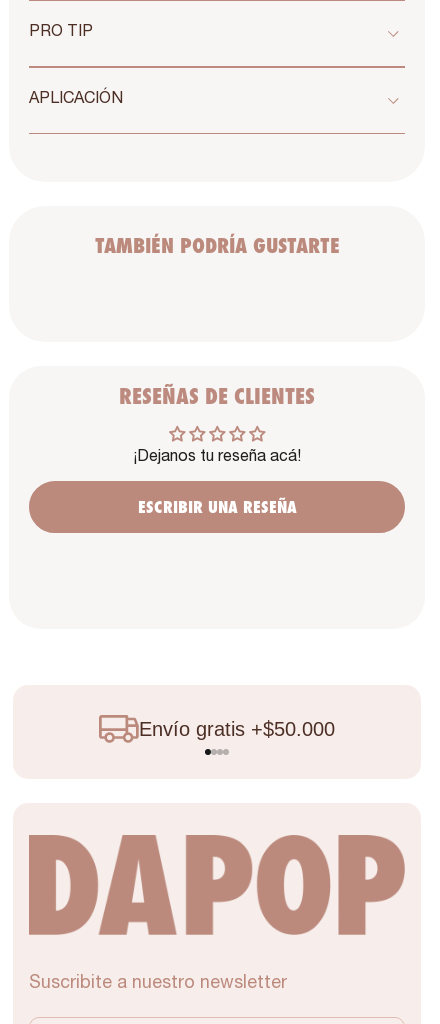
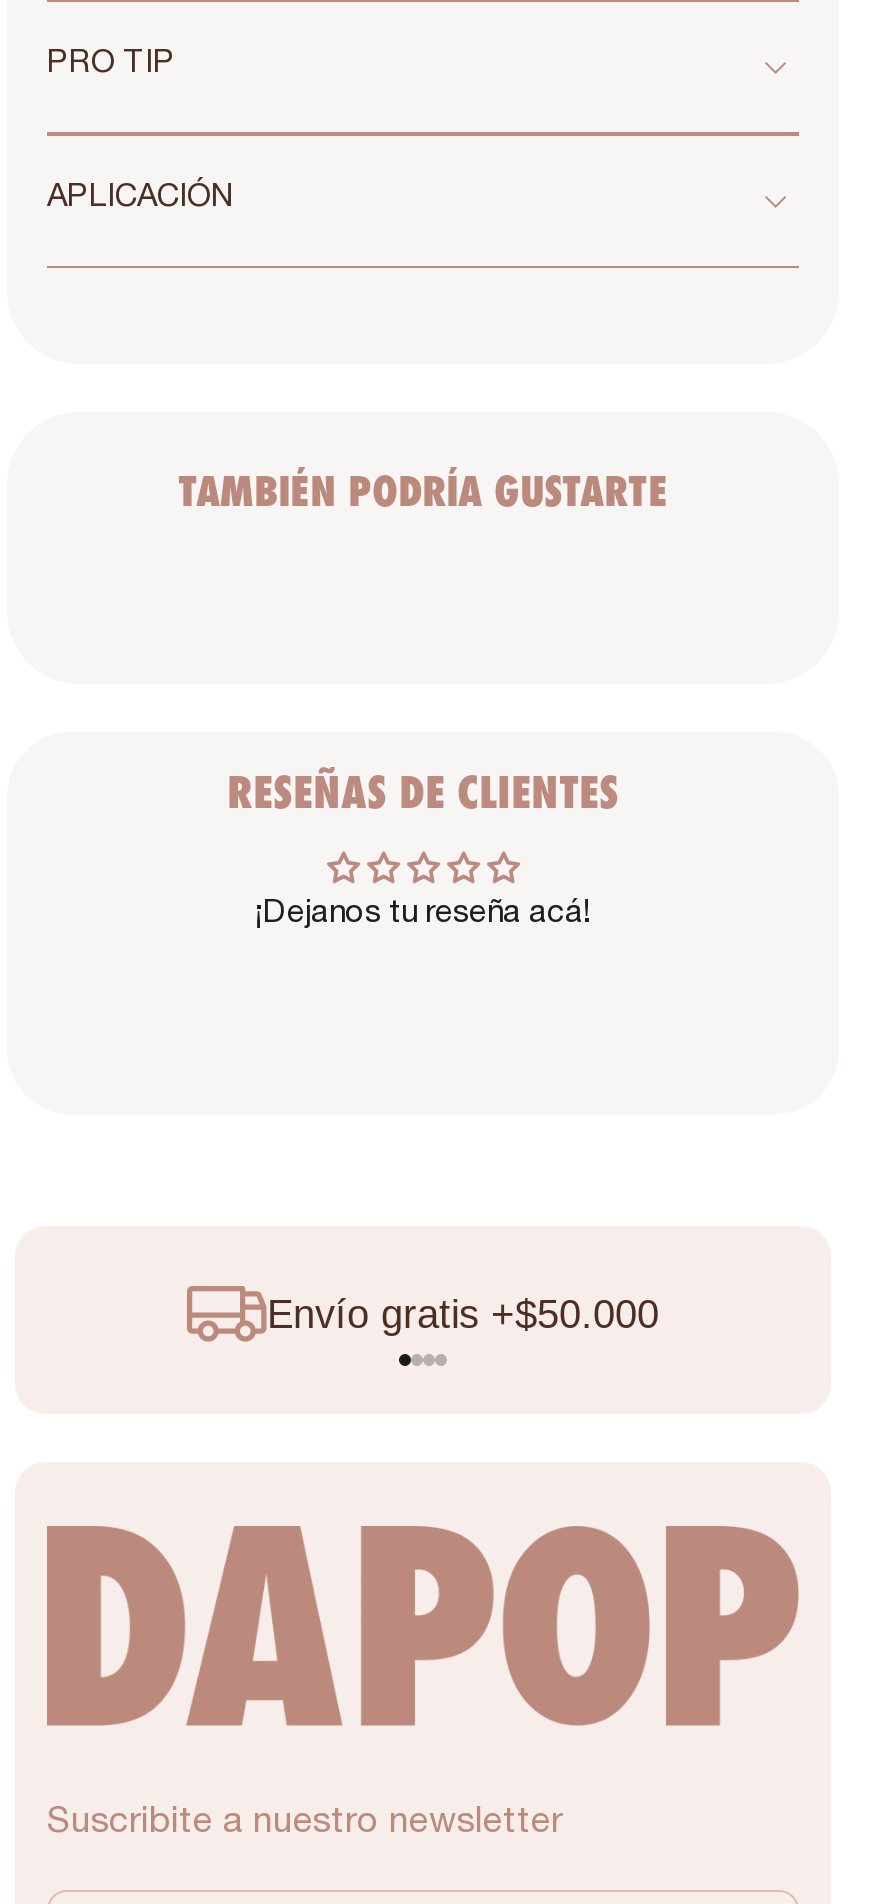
- ESCRIBIR UNA RESEÑA
